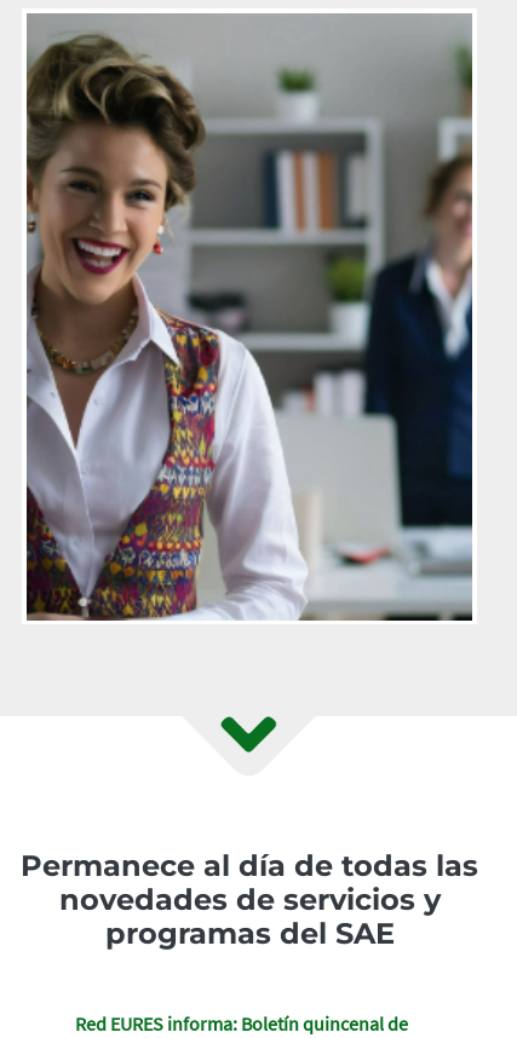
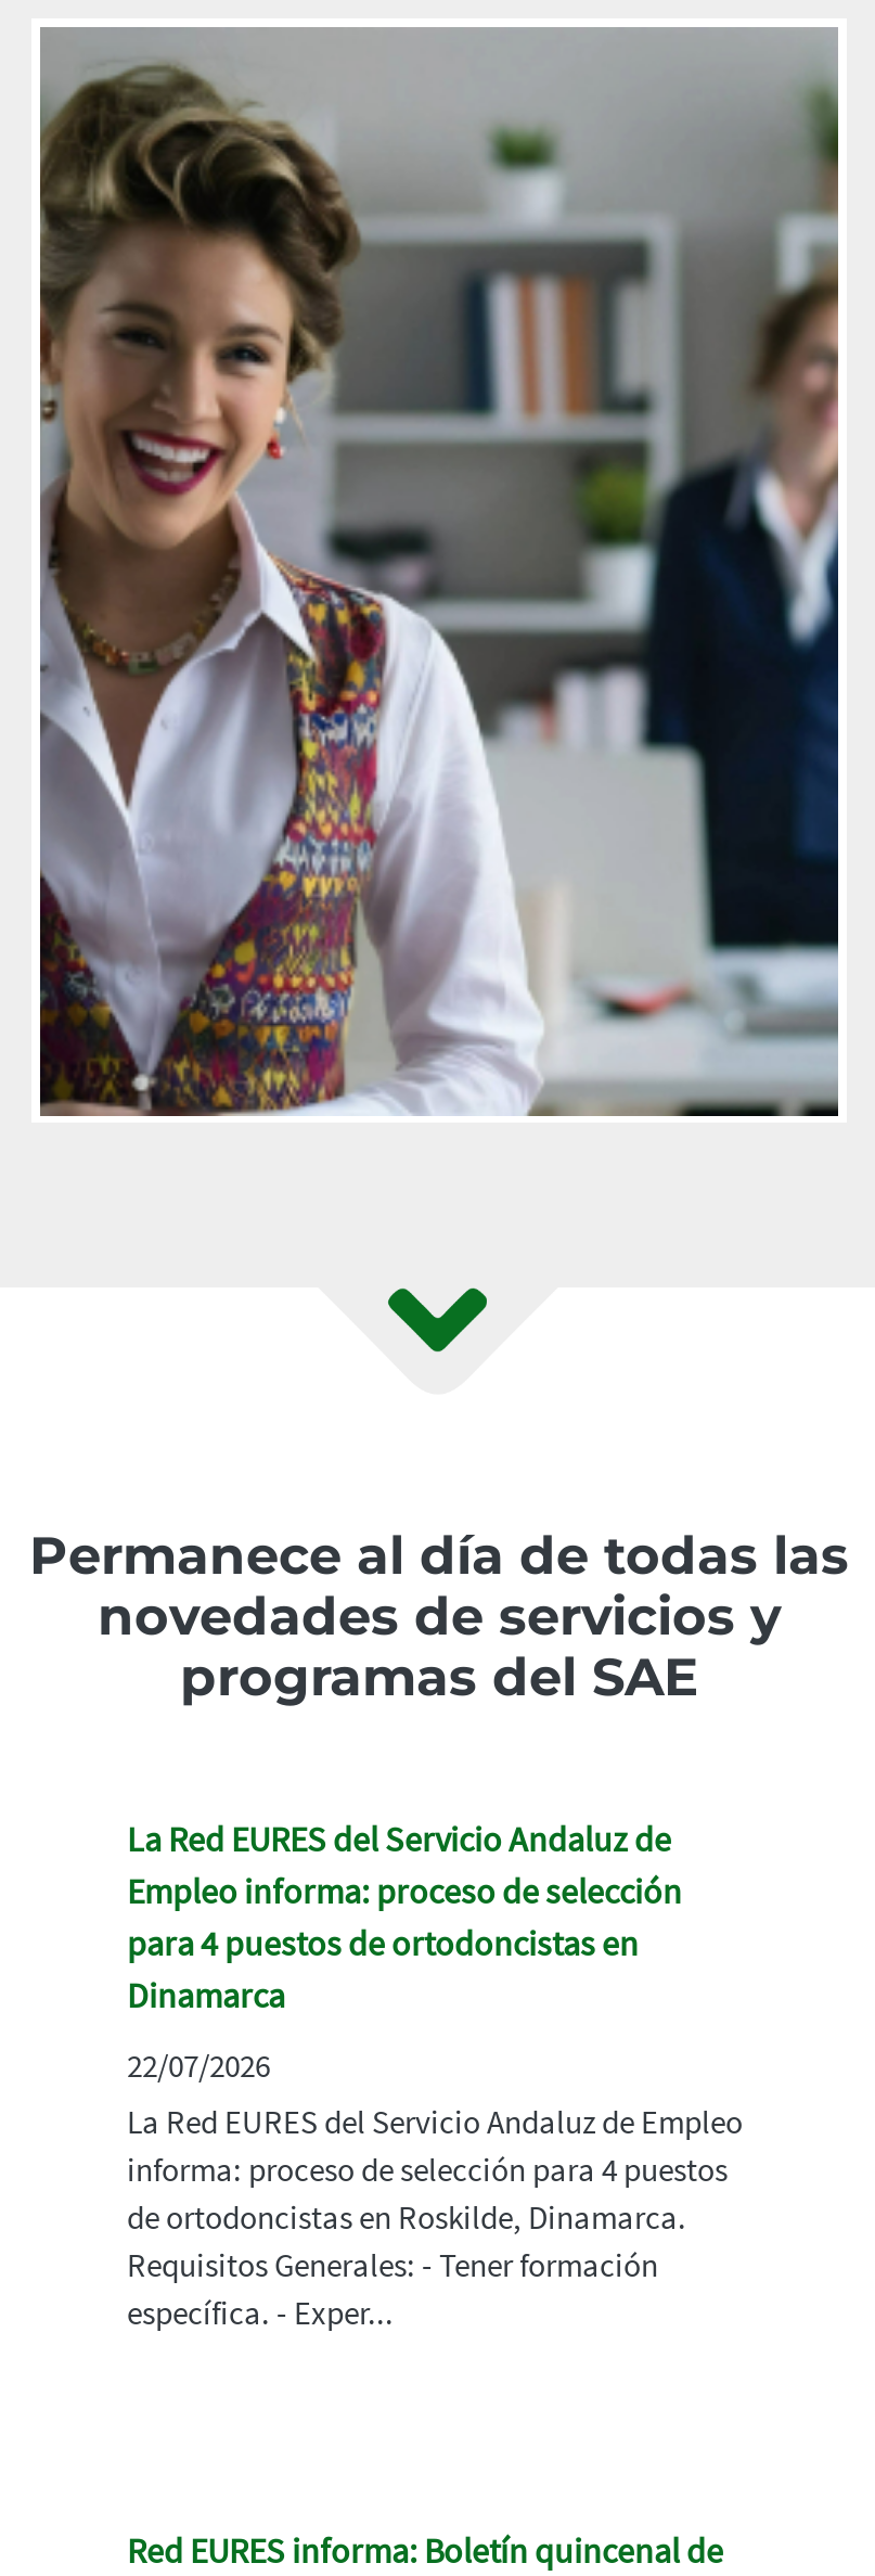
+ La Red EURES del Servicio Andaluz de
+ Empleo informa: proceso de selección
+ para 4 puestos de ortodoncistas en
+ Dinamarca
+ 22/07/2026
+ La Red EURES del Servicio Andaluz de Empleo
+ informa: proceso de selección para 4 puestos
+ de ortodoncistas en Roskilde, Dinamarca.
+ Requisitos Generales: - Tener formación
+ específica. - Exper...
